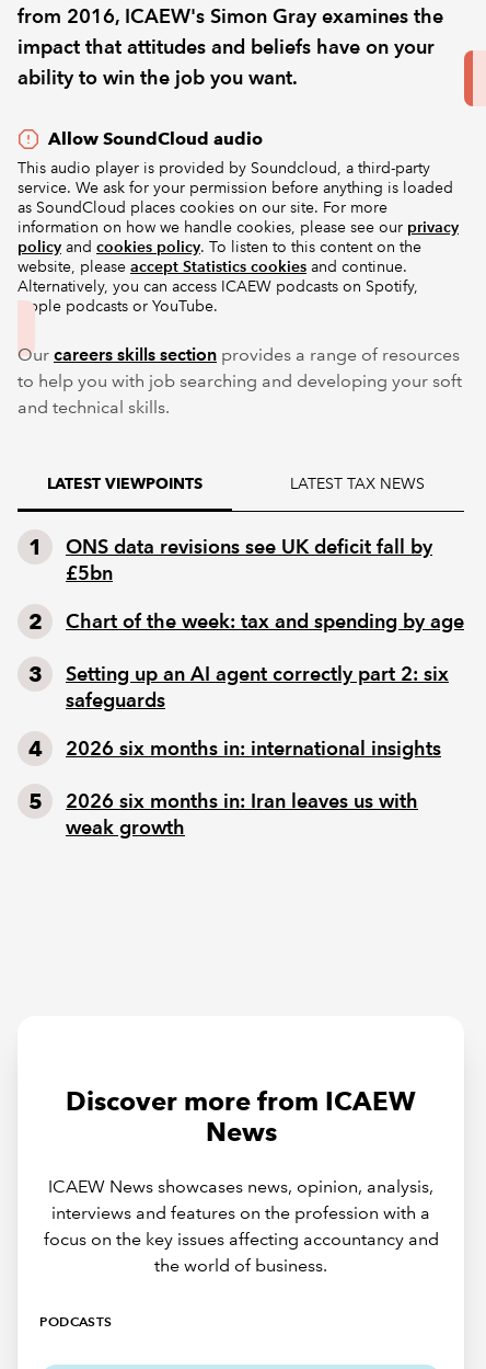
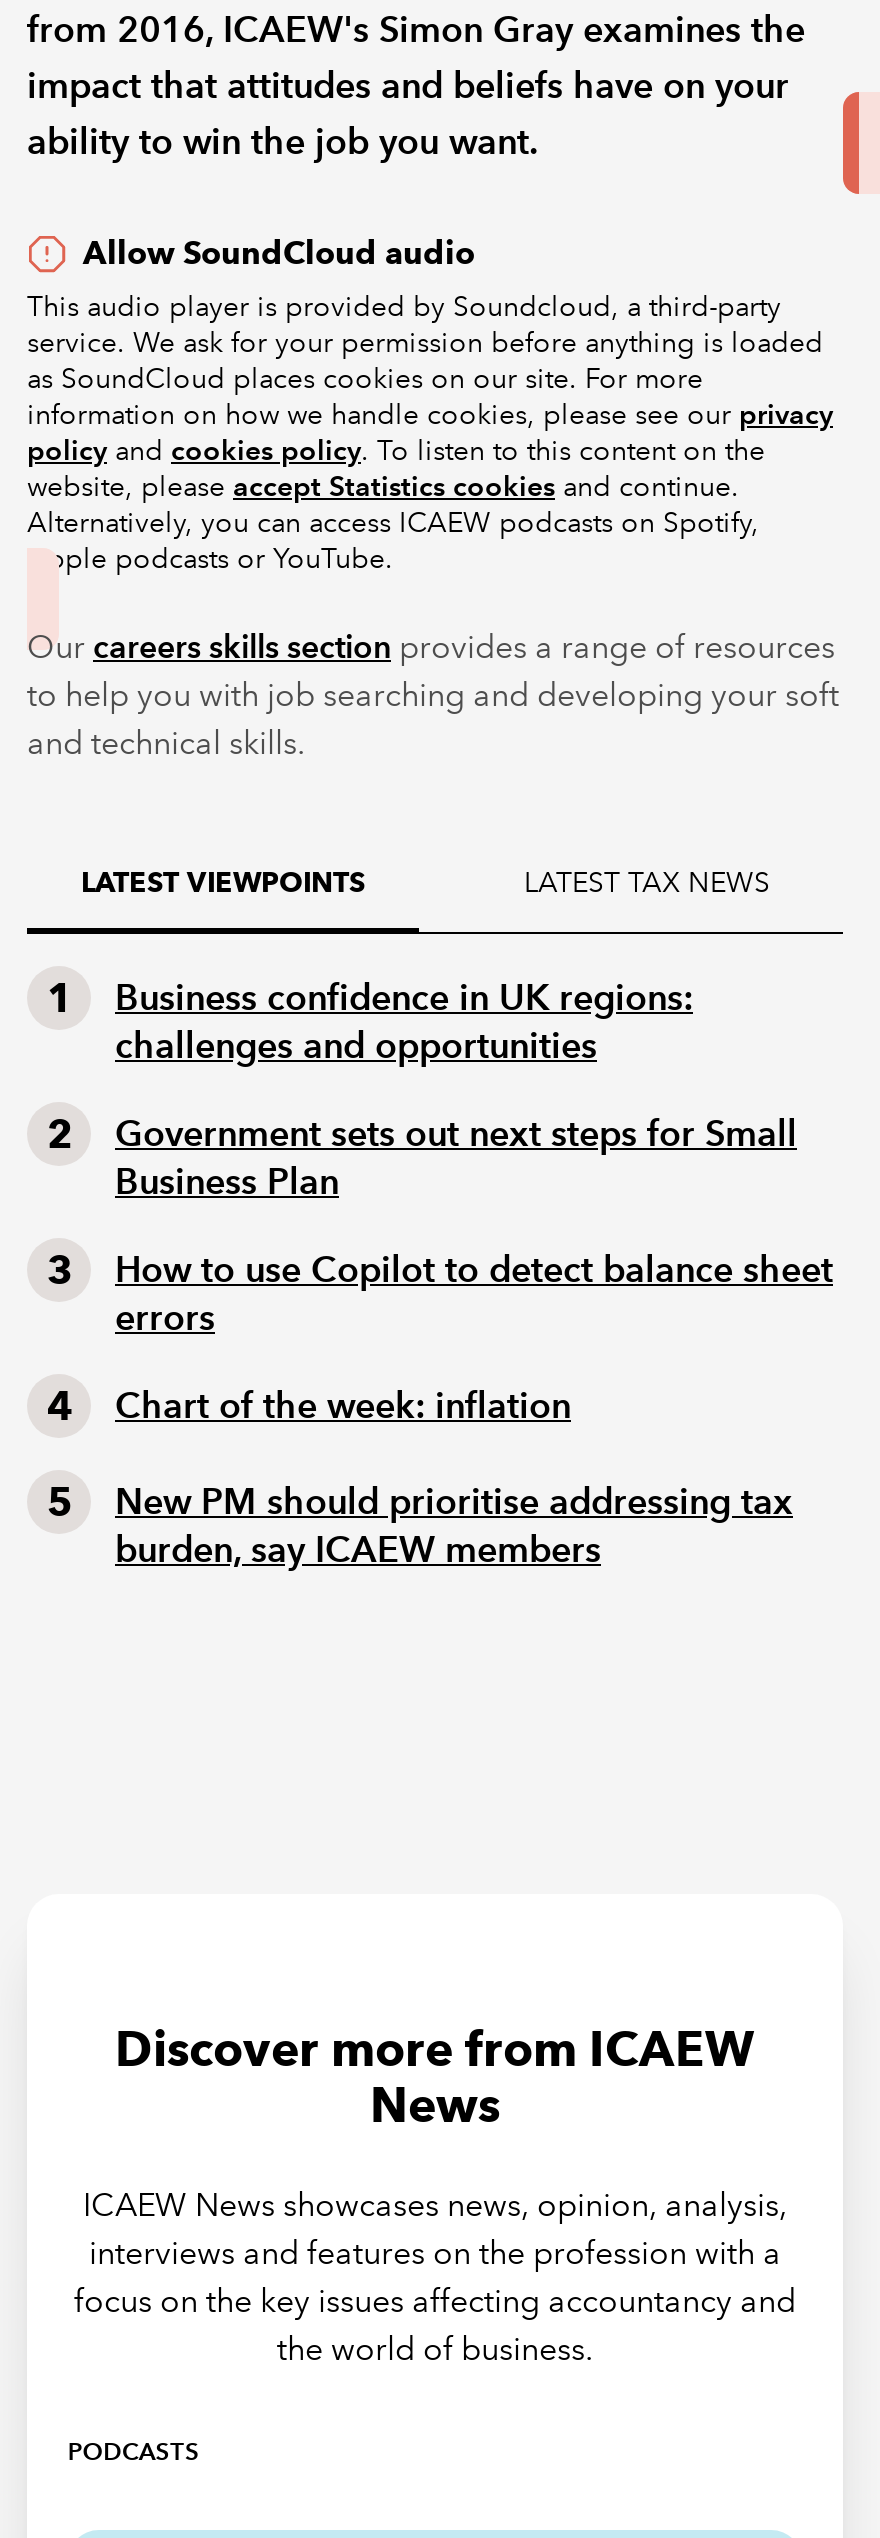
- ONS data revisions see UK deficit fall by
- £5bn
+ Business confidence in UK regions:
+ challenges and opportunities

- Chart of the week: tax and spending by age
+ Government sets out next steps for Small
+ Business Plan

- Setting up an AI agent correctly part 2: six
- safeguards
+ How to use Copilot to detect balance sheet
+ errors

- 2026 six months in: international insights
+ Chart of the week: inflation

- 2026 six months in: Iran leaves us with
- weak growth
+ New PM should prioritise addressing tax
+ burden, say ICAEW members
